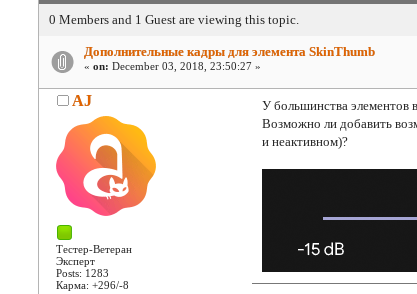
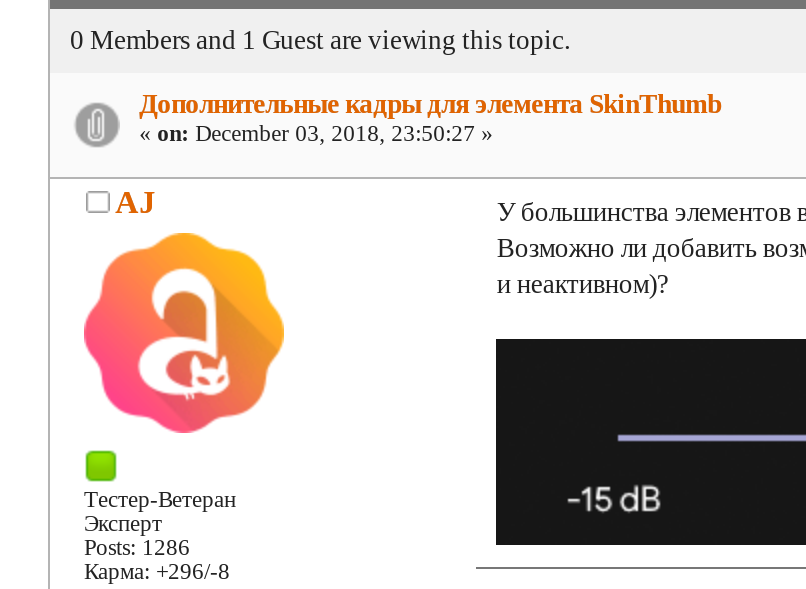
- Posts: 1283
+ Posts: 1286
